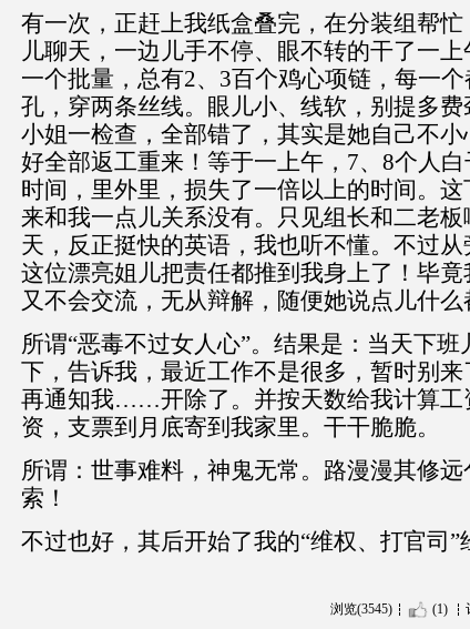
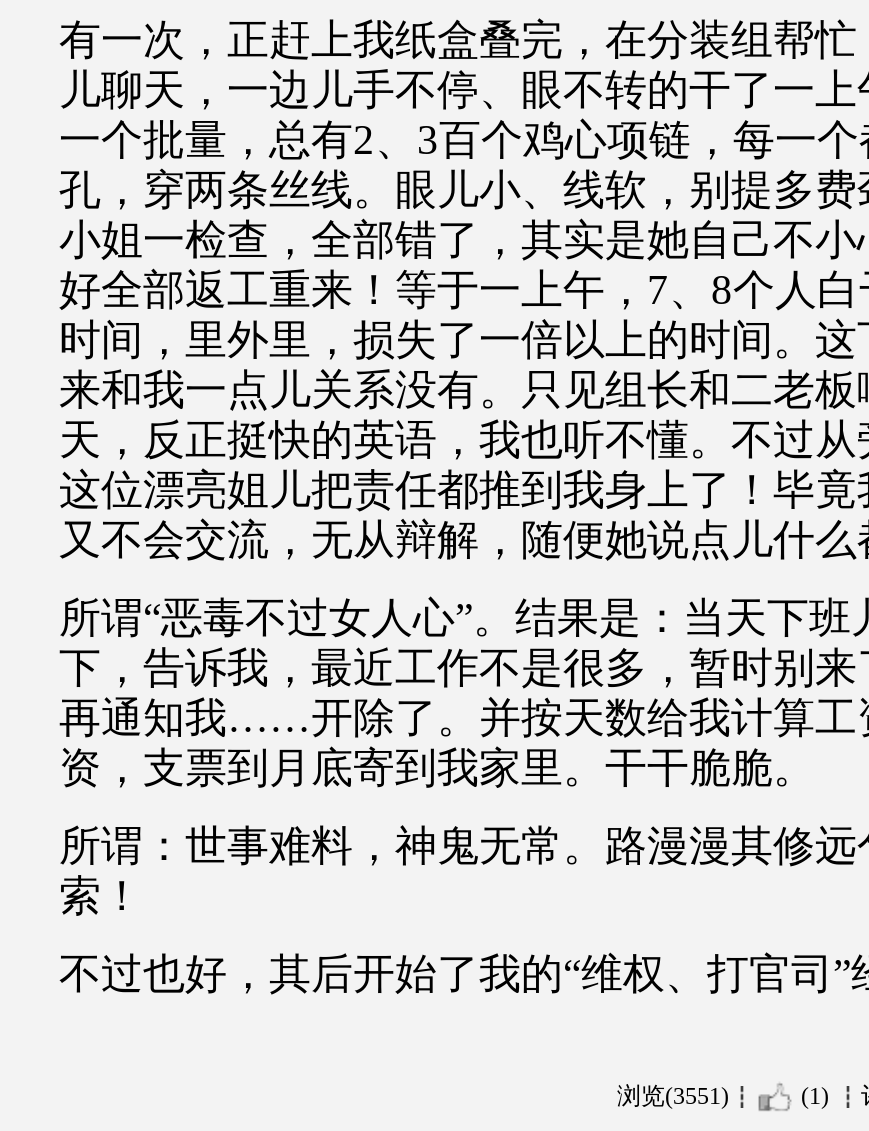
- 浏览(3545)
+ 浏览(3551)
